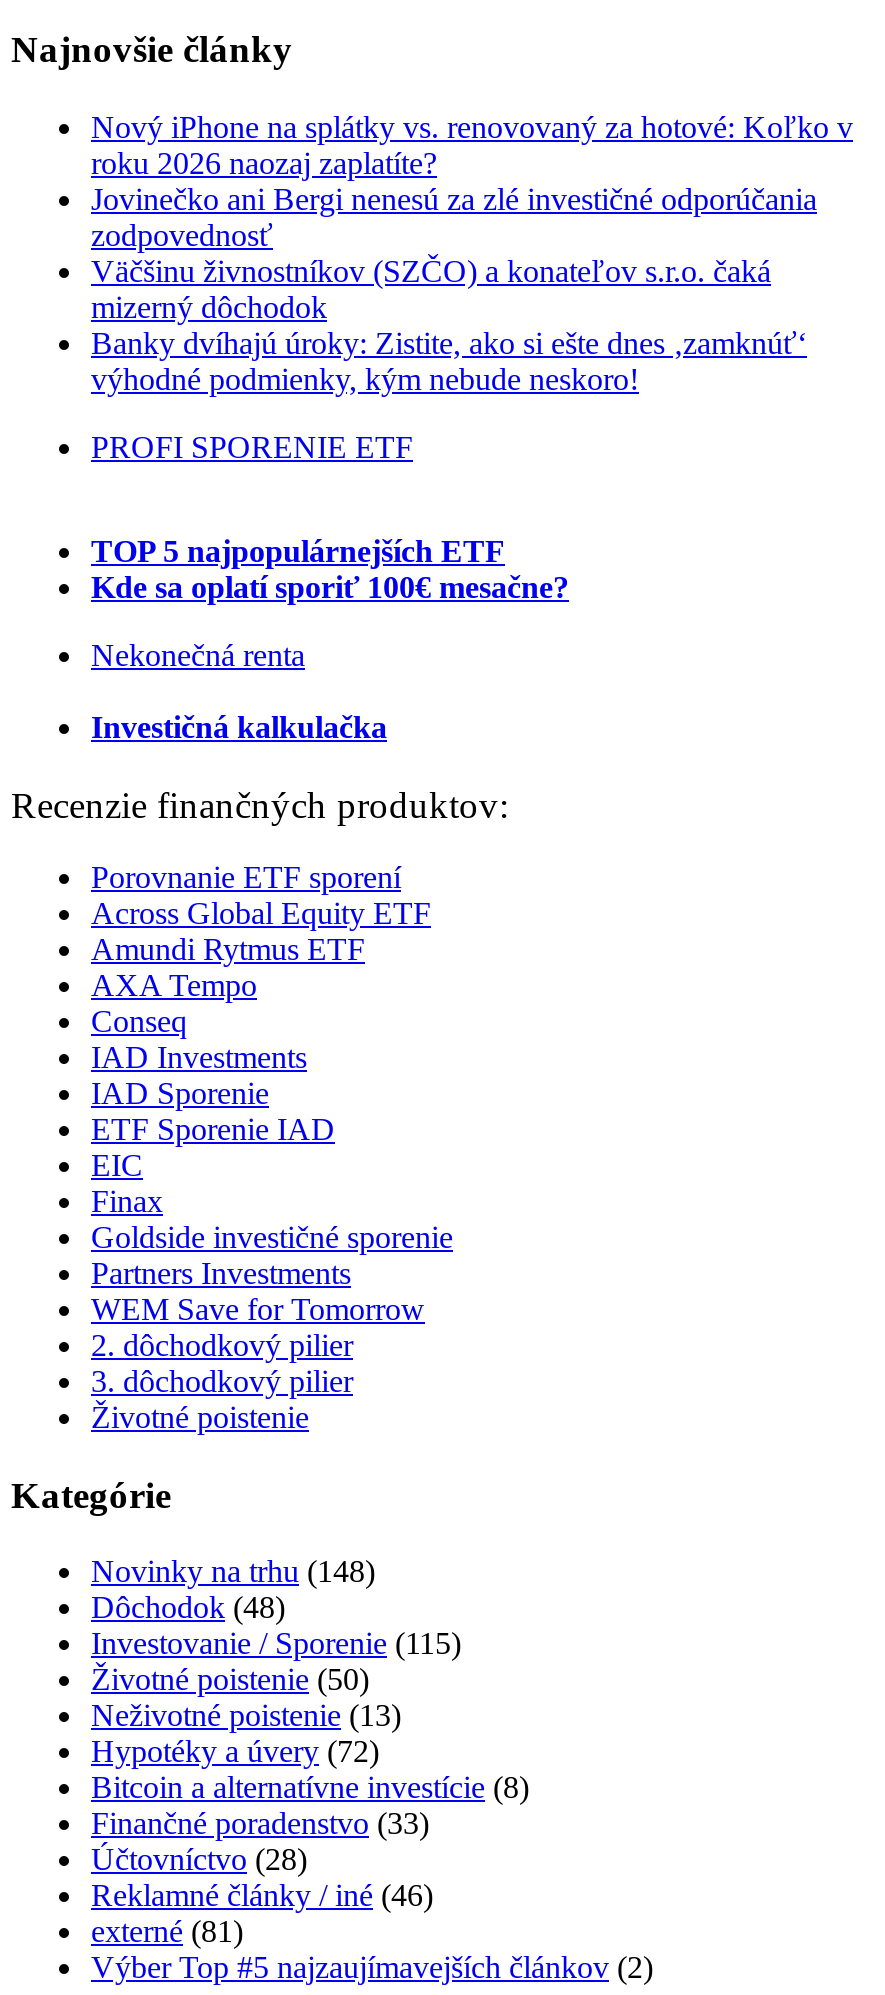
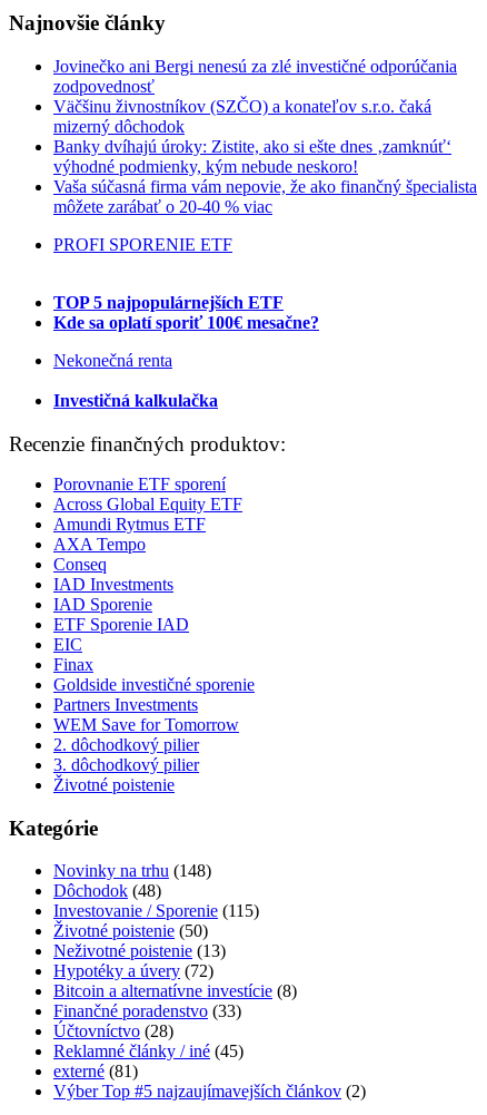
- Nový iPhone na splátky vs. renovovaný za hotové: Koľko v
- roku 2026 naozaj zaplatíte?

moved up: Jovinečko ani Bergi nenesú za zlé investičné odporúčania | zodpovednosť | Väčšinu živnostníkov (SZČO) a konateľov s.r.o. čaká | mizerný dôchodok | Banky dvíhajú úroky: Zistite, ako si ešte dnes ‚zamknúť‘ | výhodné podmienky, kým nebude neskoro!

+ Vaša súčasná firma vám nepovie, že ako finančný špecialista
+ môžete zarábať o 20-40 % viac

- Reklamné články / iné (46)
+ Reklamné články / iné (45)
